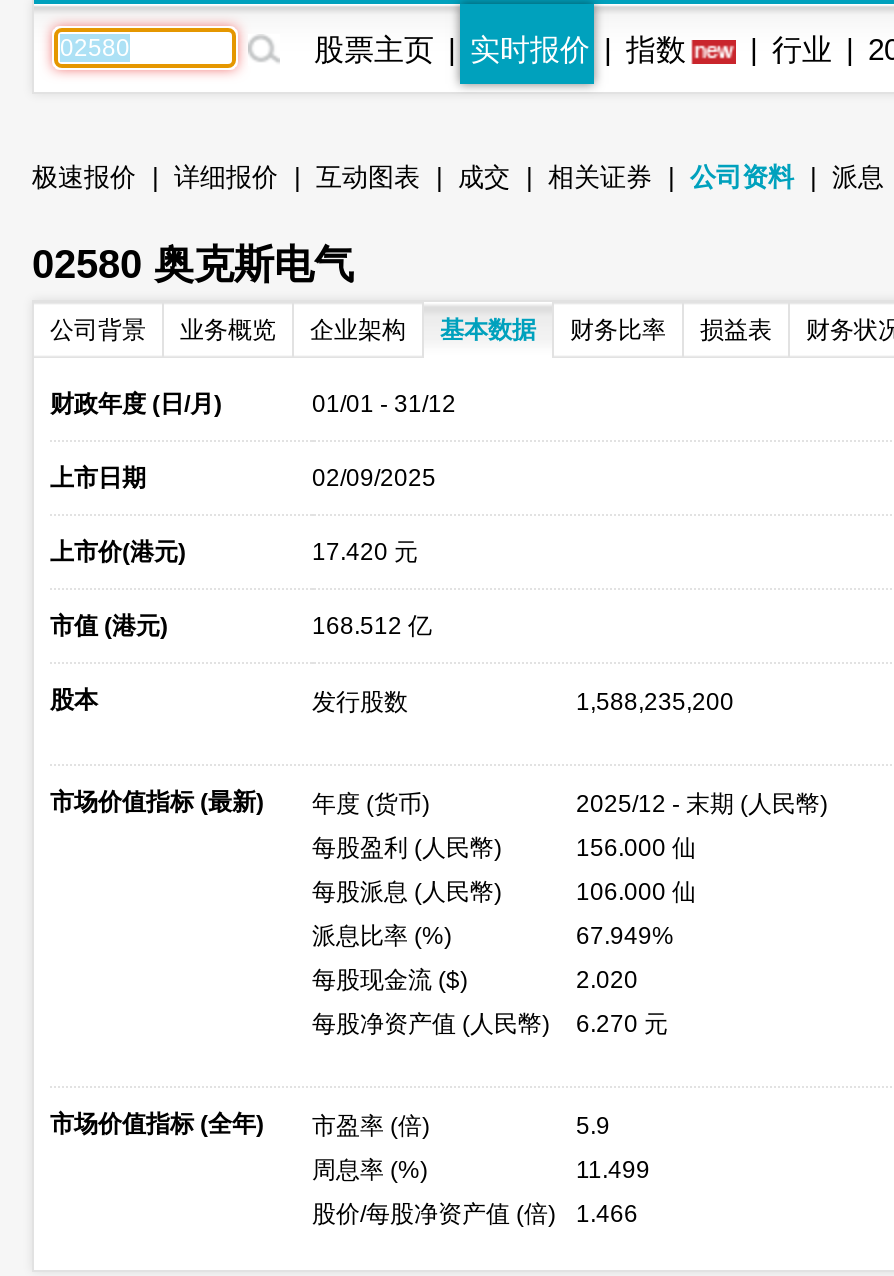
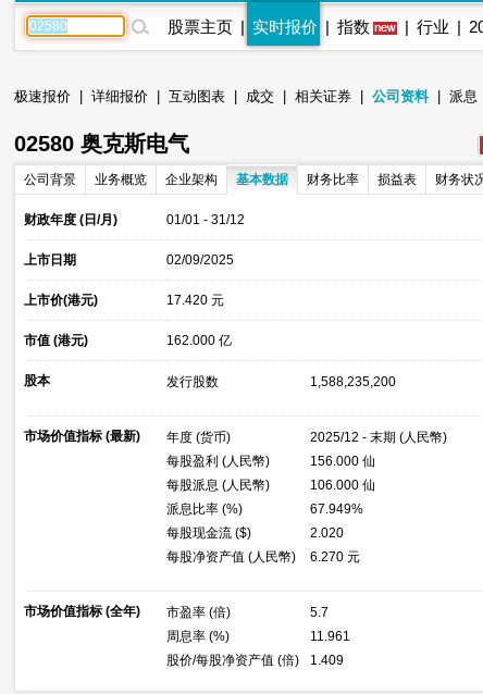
- 168.512 亿
+ 162.000 亿

- 5.9
+ 5.7

- 11.499
+ 11.961

- 股价/每股净资产值 (倍) 1.466
+ 股价/每股净资产值 (倍) 1.409
